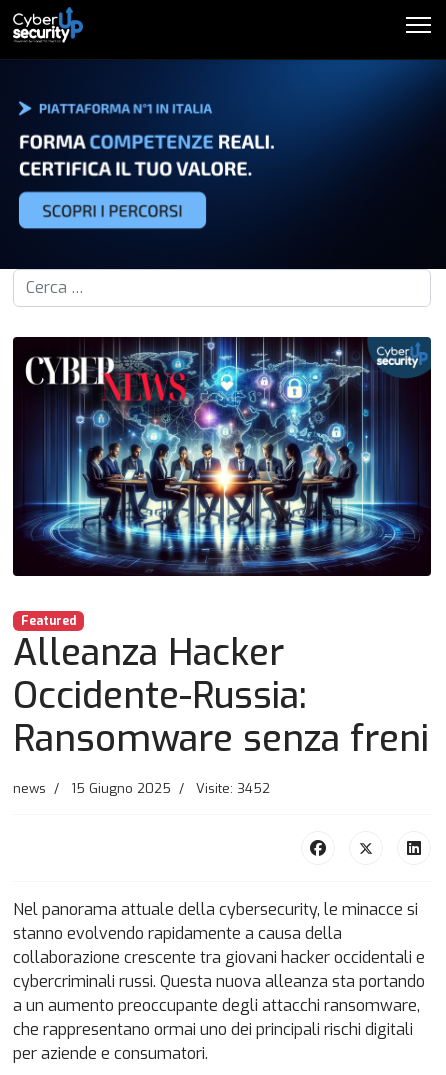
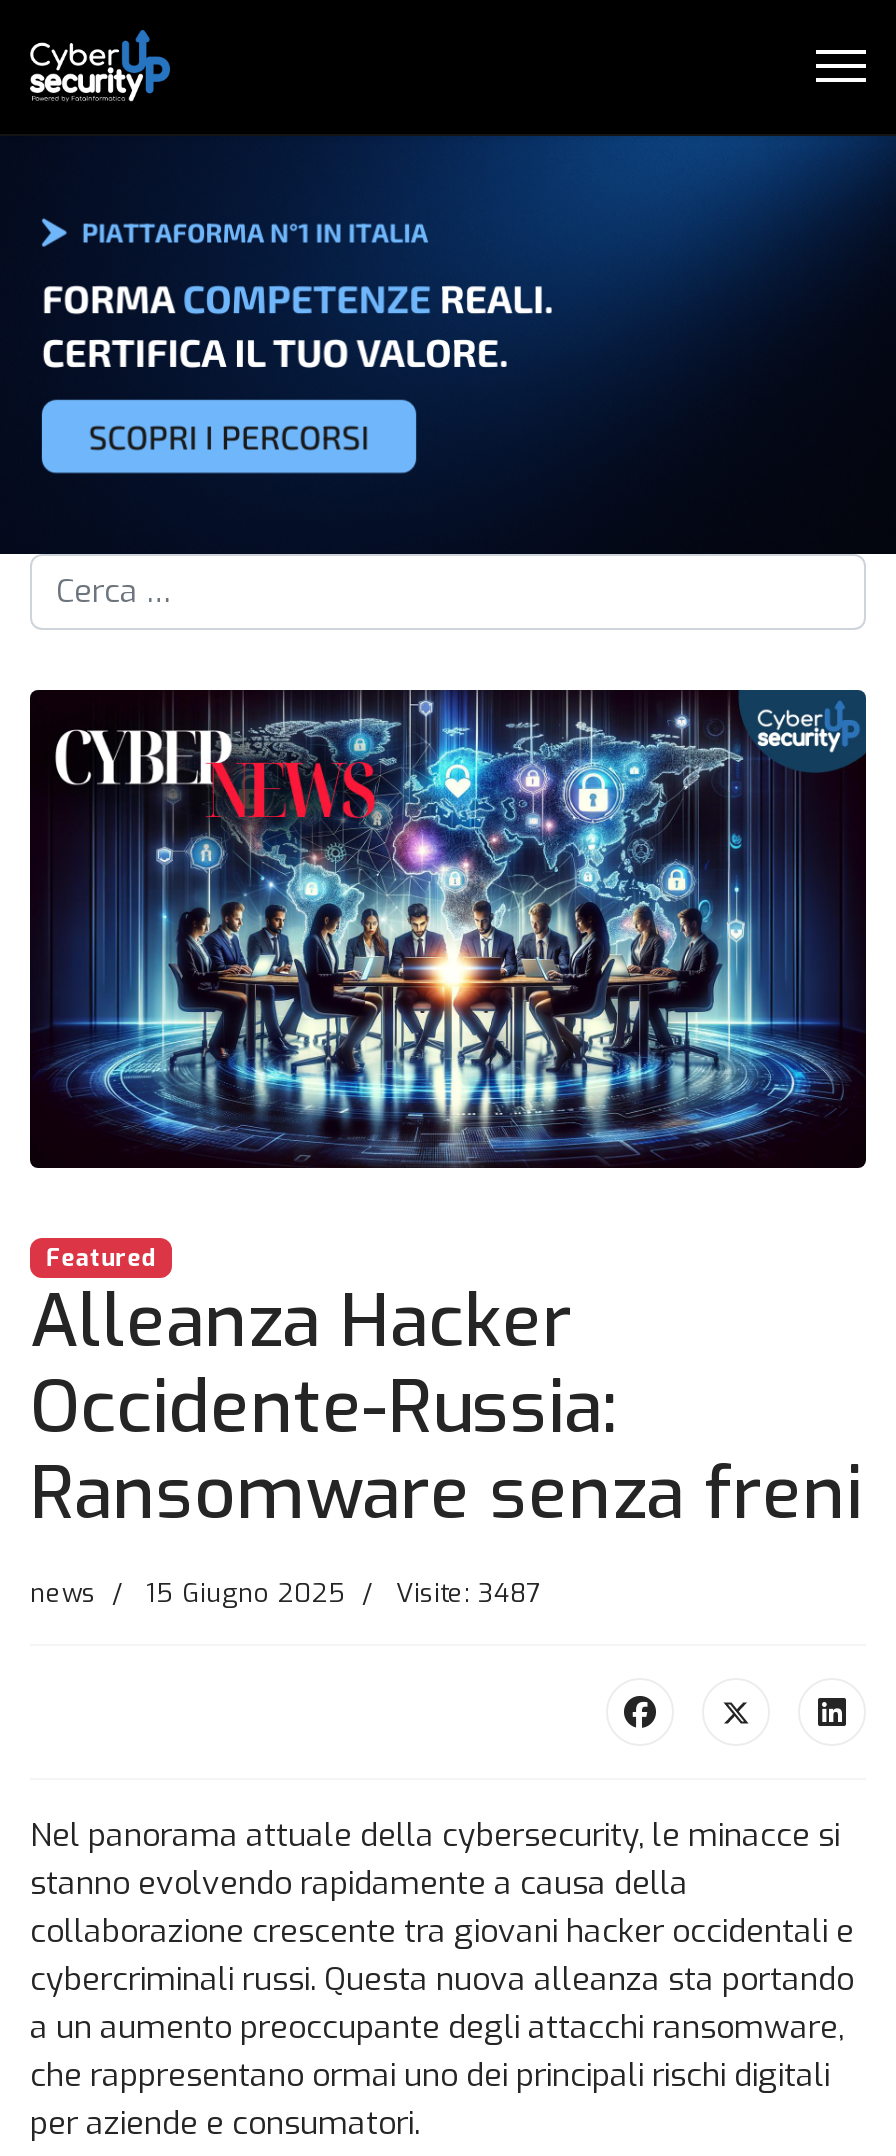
- news 15 Giugno 2025 Visite: 3452
+ news 15 Giugno 2025 Visite: 3487
